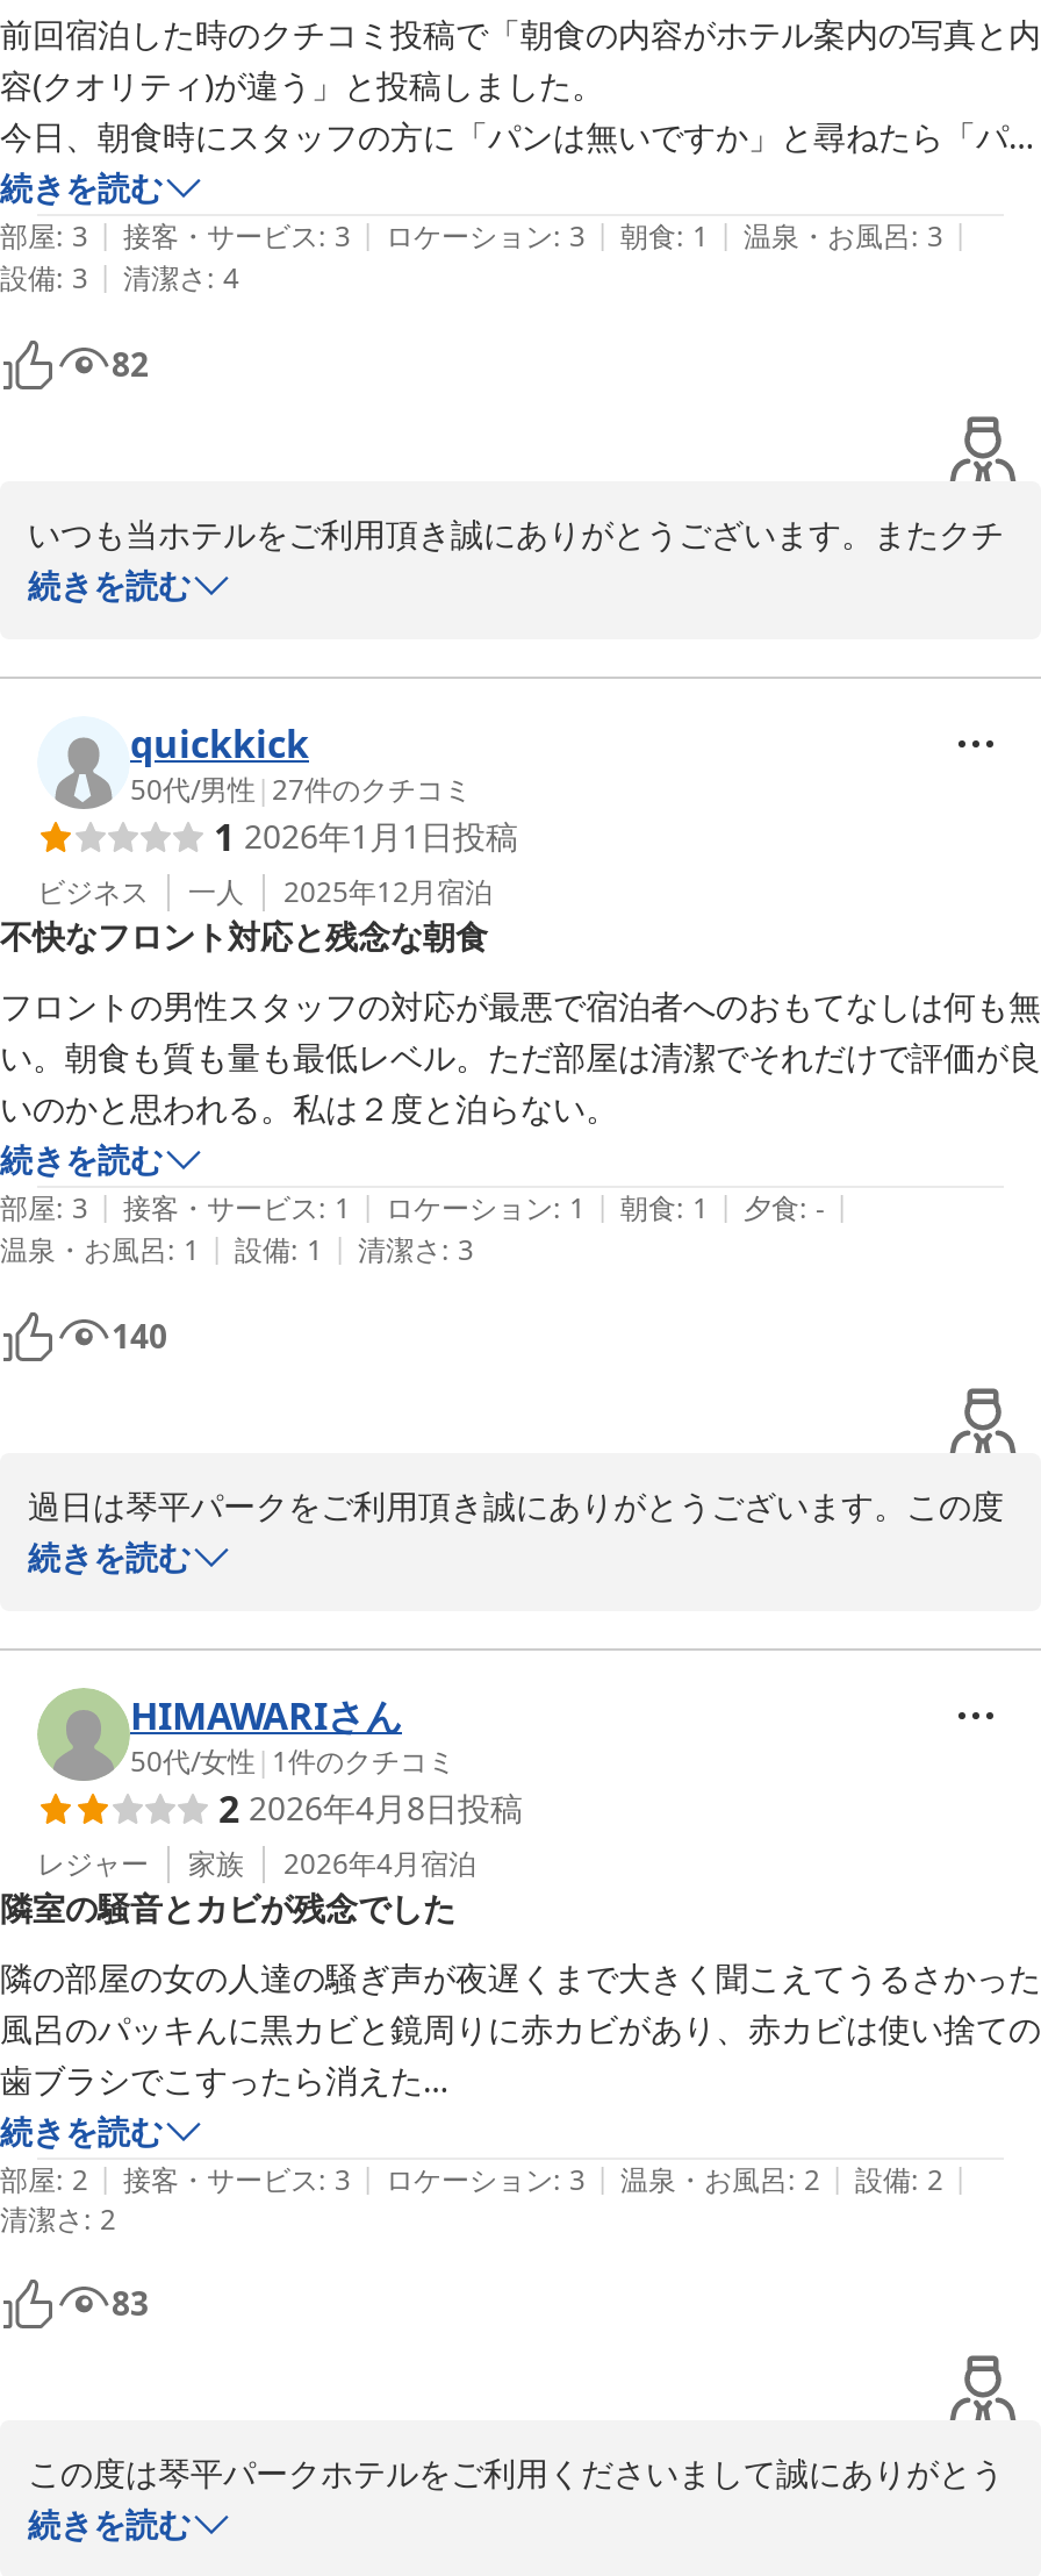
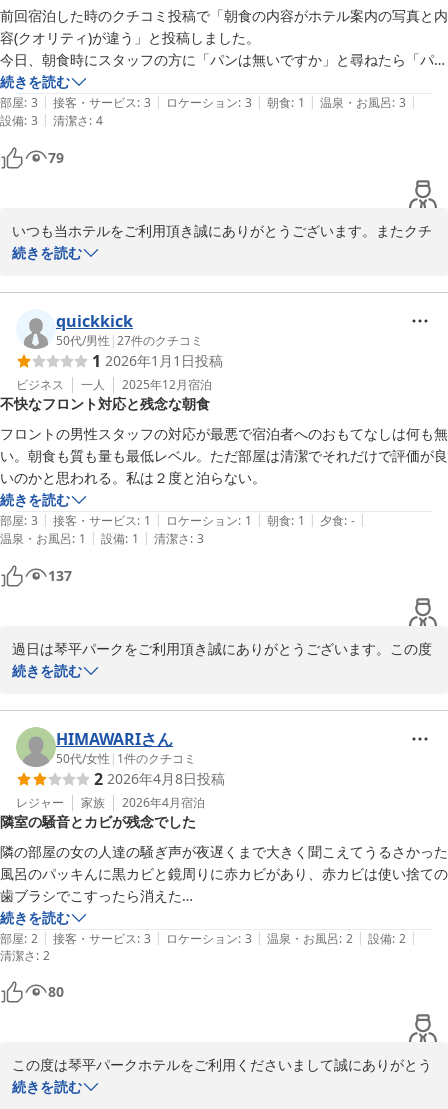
- 82
+ 79

- 140
+ 137

- 83
+ 80
